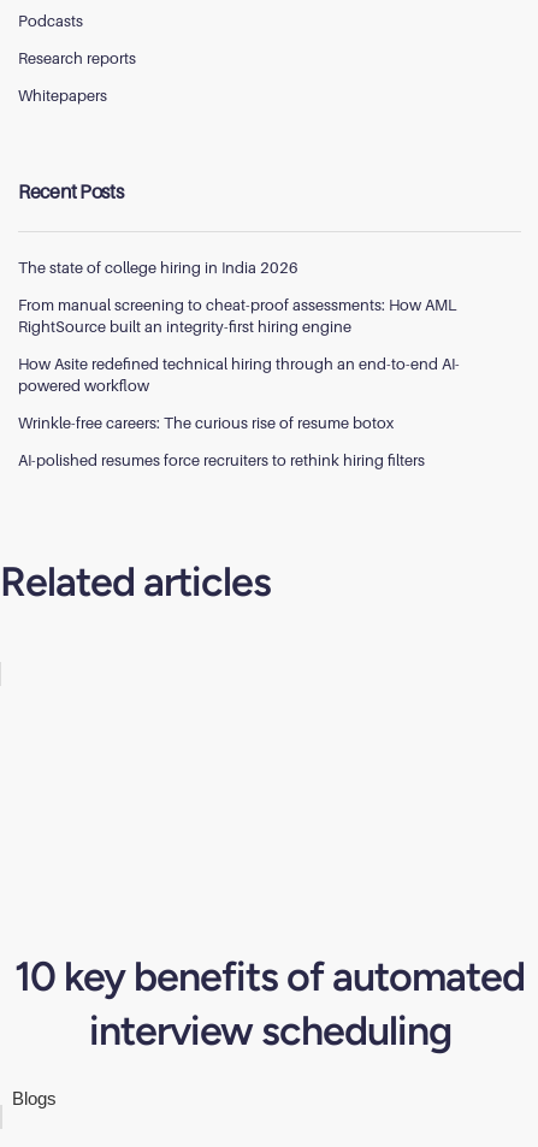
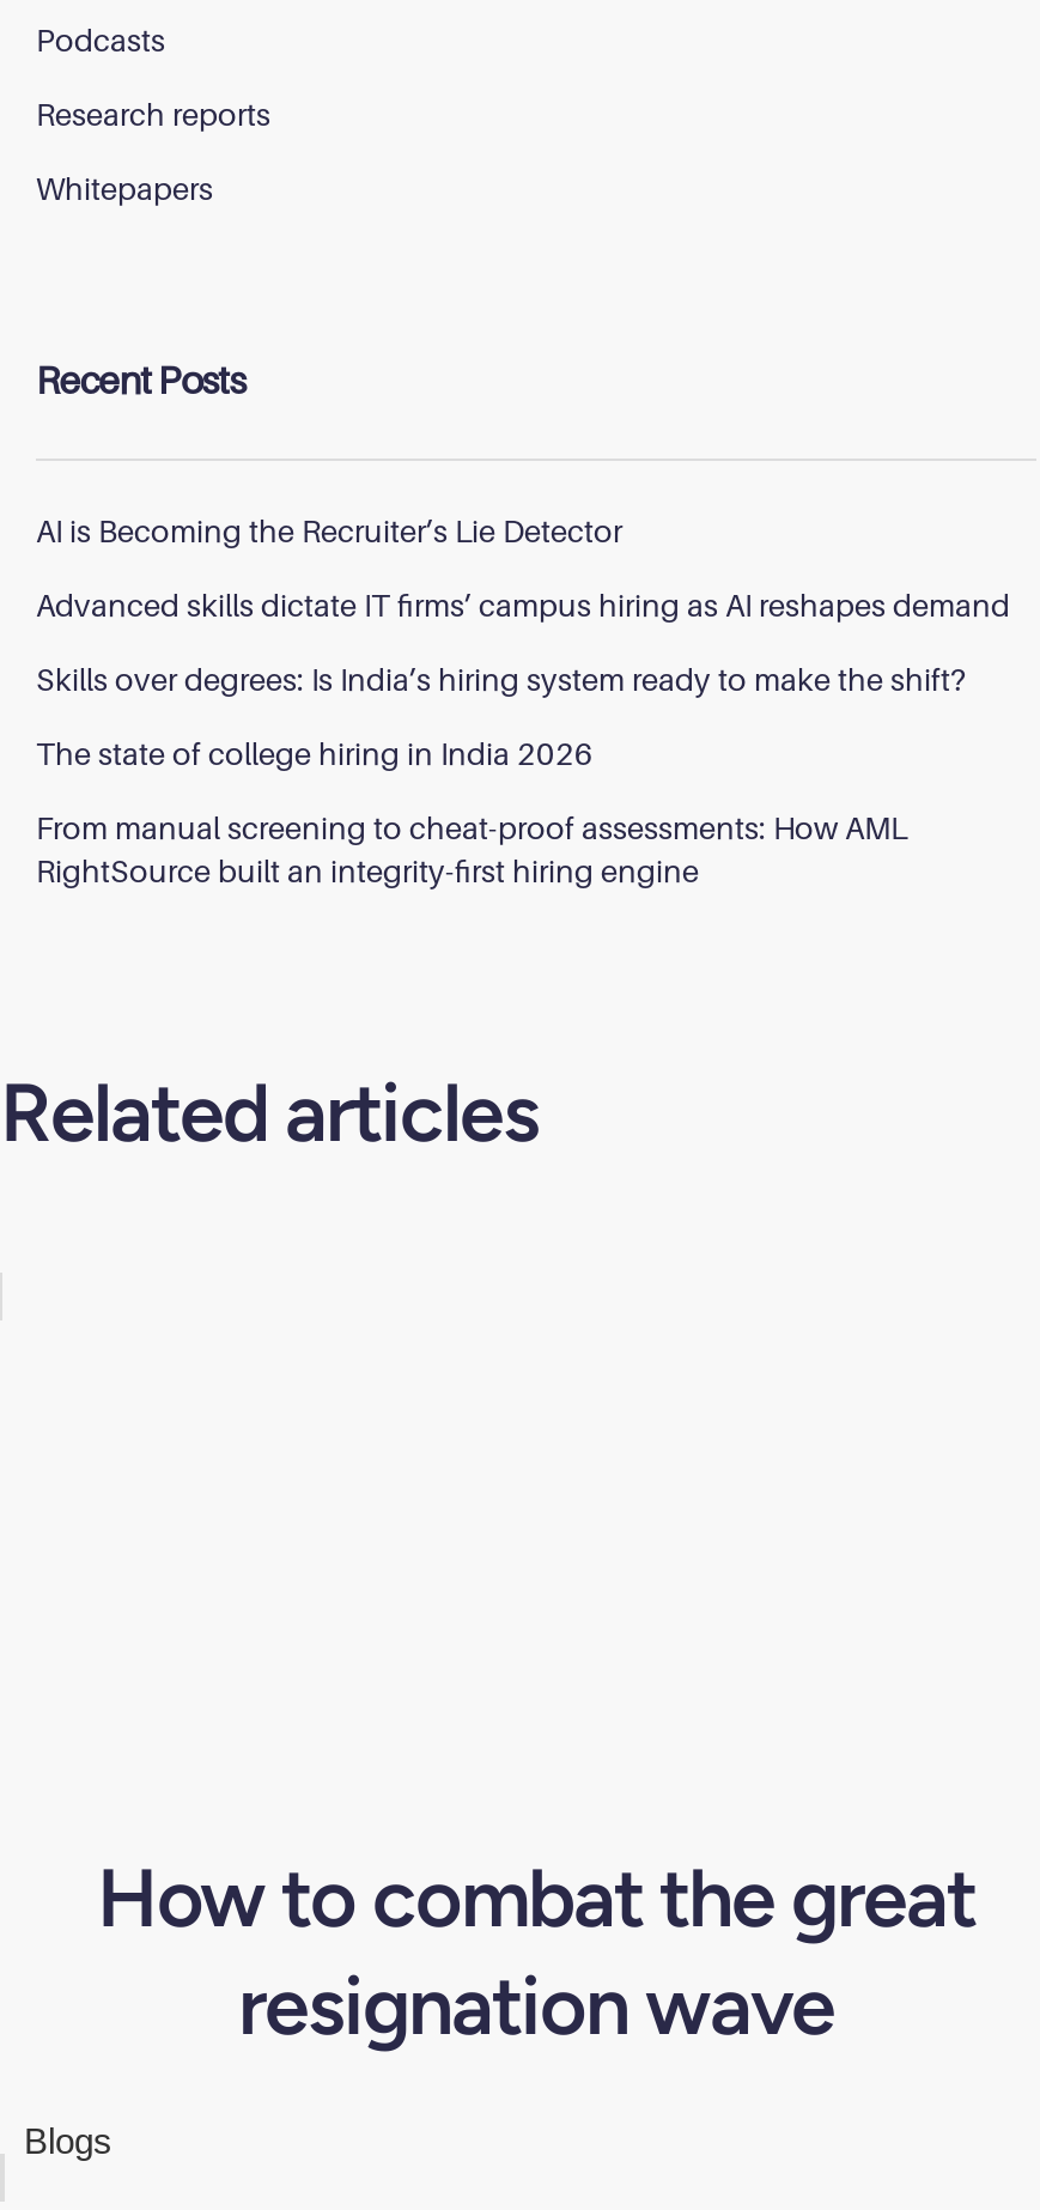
+ AI is Becoming the Recruiter’s Lie Detector
+ Advanced skills dictate IT firms’ campus hiring as AI reshapes demand
+ Skills over degrees: Is India’s hiring system ready to make the shift?

moved down: The state of college hiring in India 2026 | From manual screening to cheat-proof assessments: How AML | RightSource built an integrity-first hiring engine

- How Asite redefined technical hiring through an end-to-end AI-
- powered workflow
- Wrinkle-free careers: The curious rise of resume botox
- AI-polished resumes force recruiters to rethink hiring filters

- 10 key benefits of automated
- interview scheduling
+ How to combat the great
+ resignation wave
